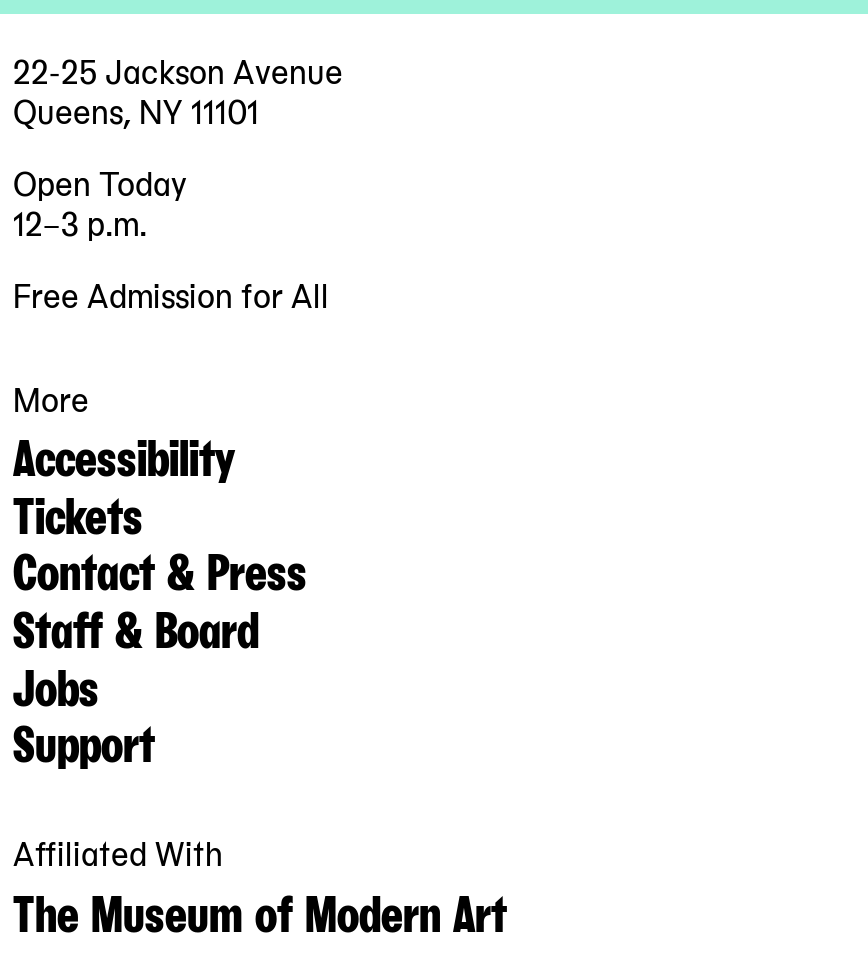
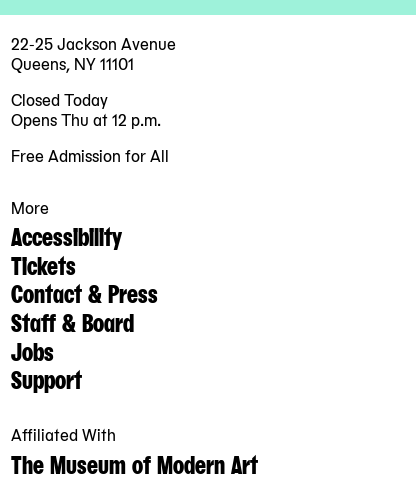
- Open Today
- 12–3 p.m.
+ Closed Today
+ Opens Thu at 12 p.m.
